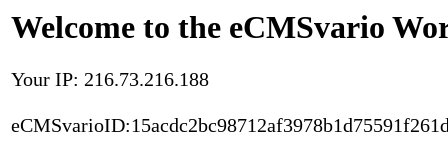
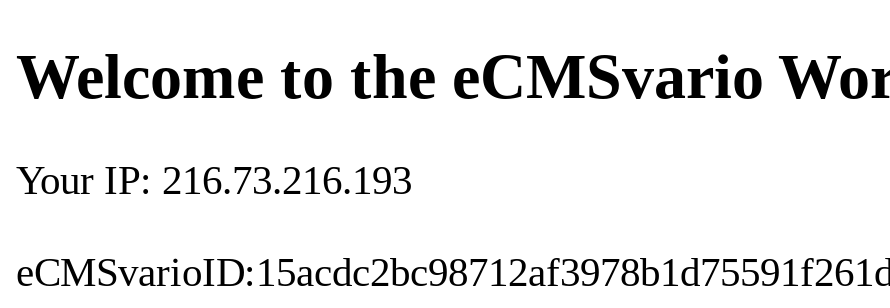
- Your IP: 216.73.216.188
+ Your IP: 216.73.216.193
